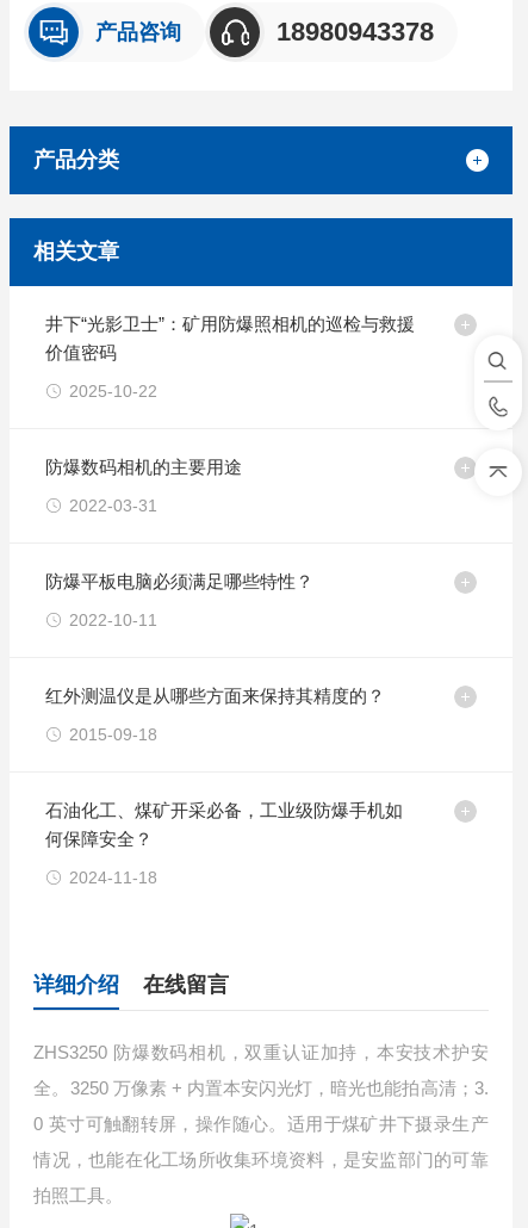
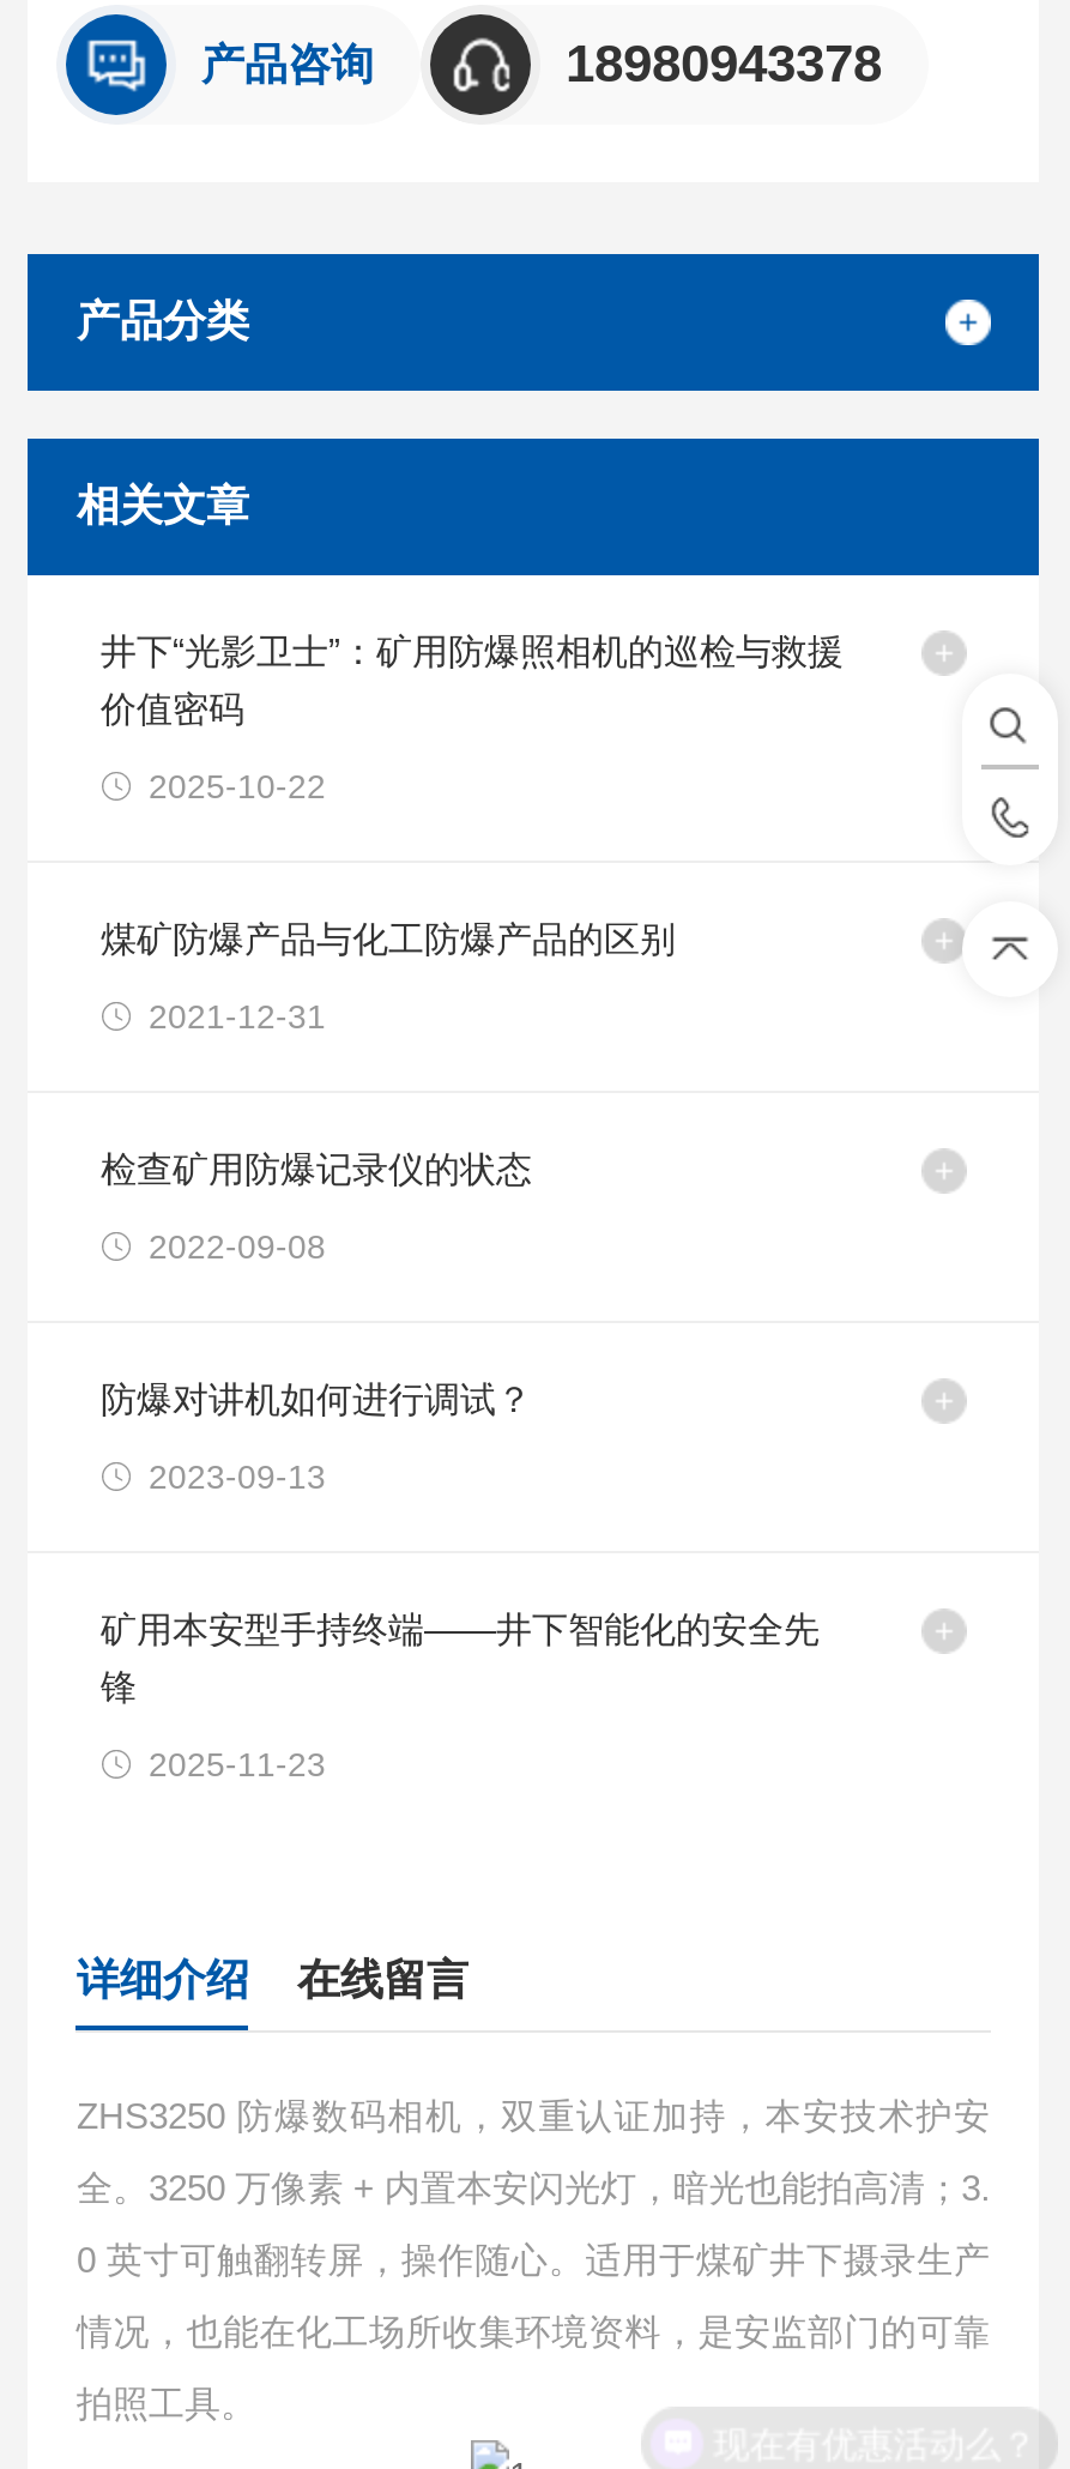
- 防爆数码相机的主要用途
+ 煤矿防爆产品与化工防爆产品的区别

- 2022-03-31
+ 2021-12-31

- 防爆平板电脑必须满足哪些特性？
+ 检查矿用防爆记录仪的状态

- 2022-10-11
+ 2022-09-08

- 红外测温仪是从哪些方面来保持其精度的？
+ 防爆对讲机如何进行调试？

- 2015-09-18
+ 2023-09-13

- 石油化工、煤矿开采必备，工业级防爆手机如
- 何保障安全？
+ 矿用本安型手持终端——井下智能化的安全先
+ 锋

- 2024-11-18
+ 2025-11-23
